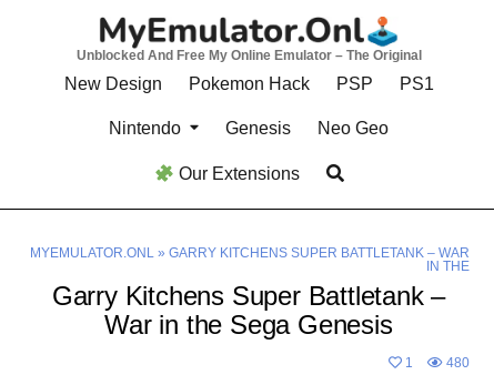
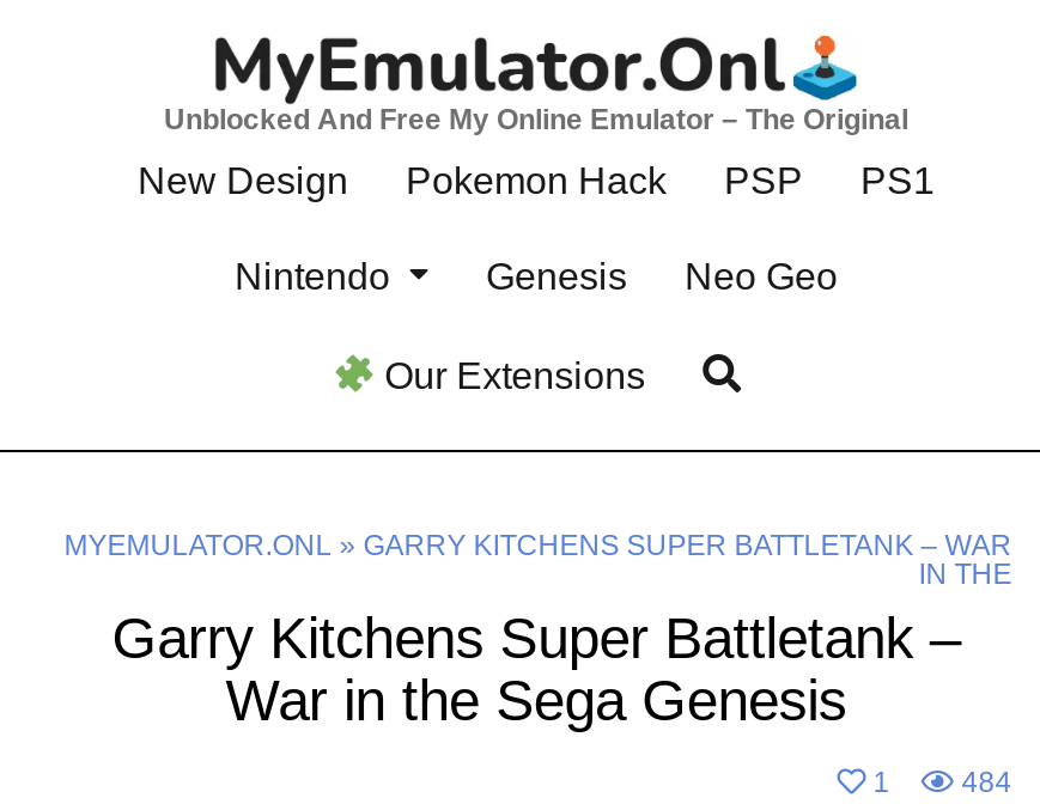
- 480
+ 484
